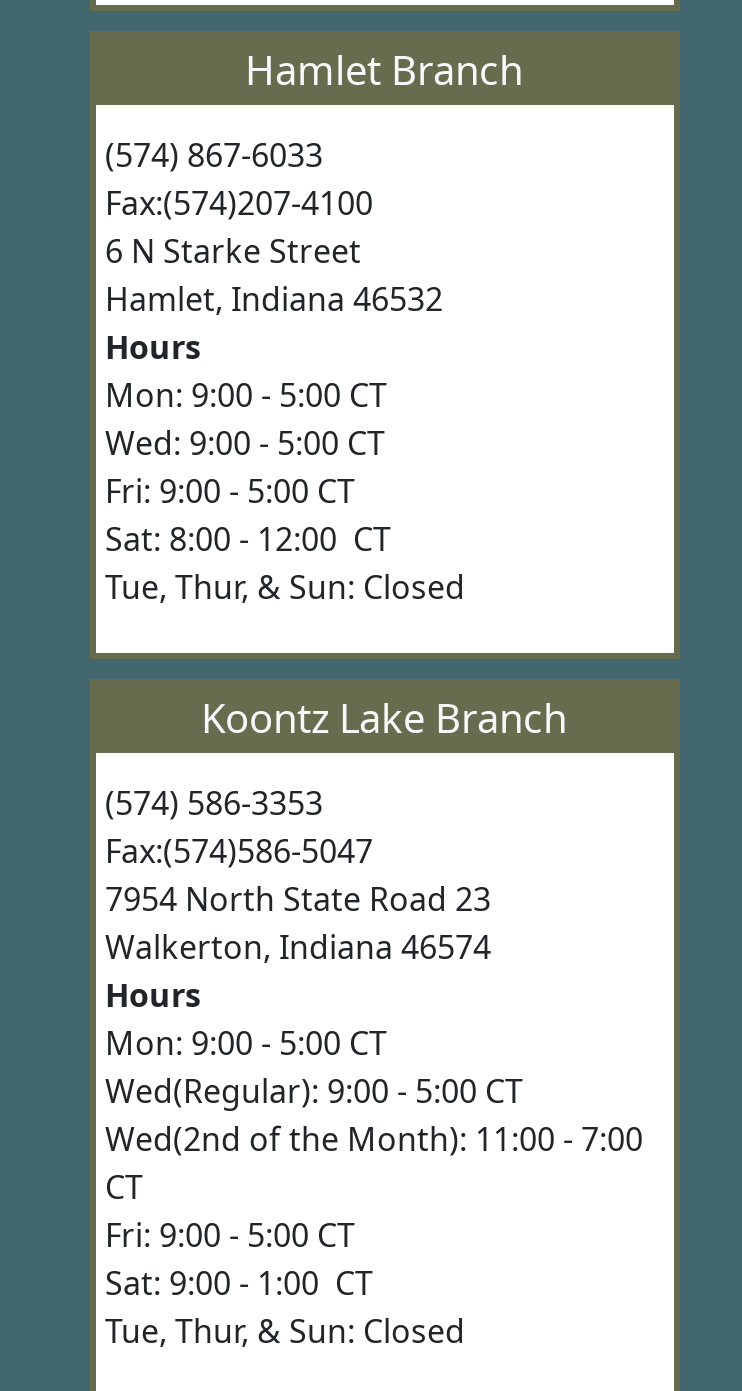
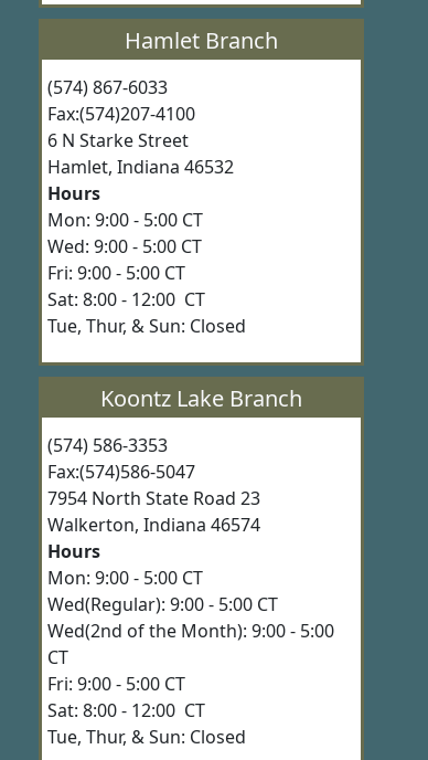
- Wed(2nd of the Month): 11:00 - 7:00
+ Wed(2nd of the Month): 9:00 - 5:00

- Sat: 9:00 - 1:00 CT
+ Sat: 8:00 - 12:00 CT
